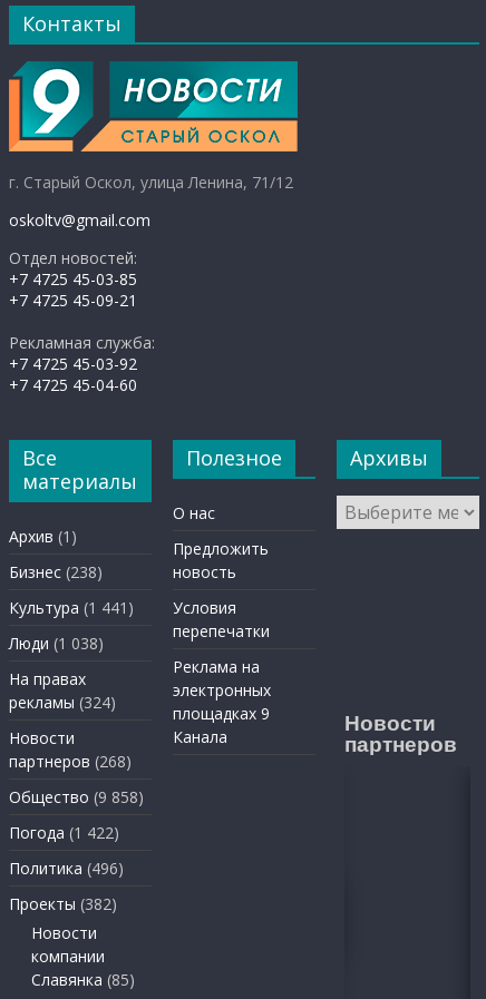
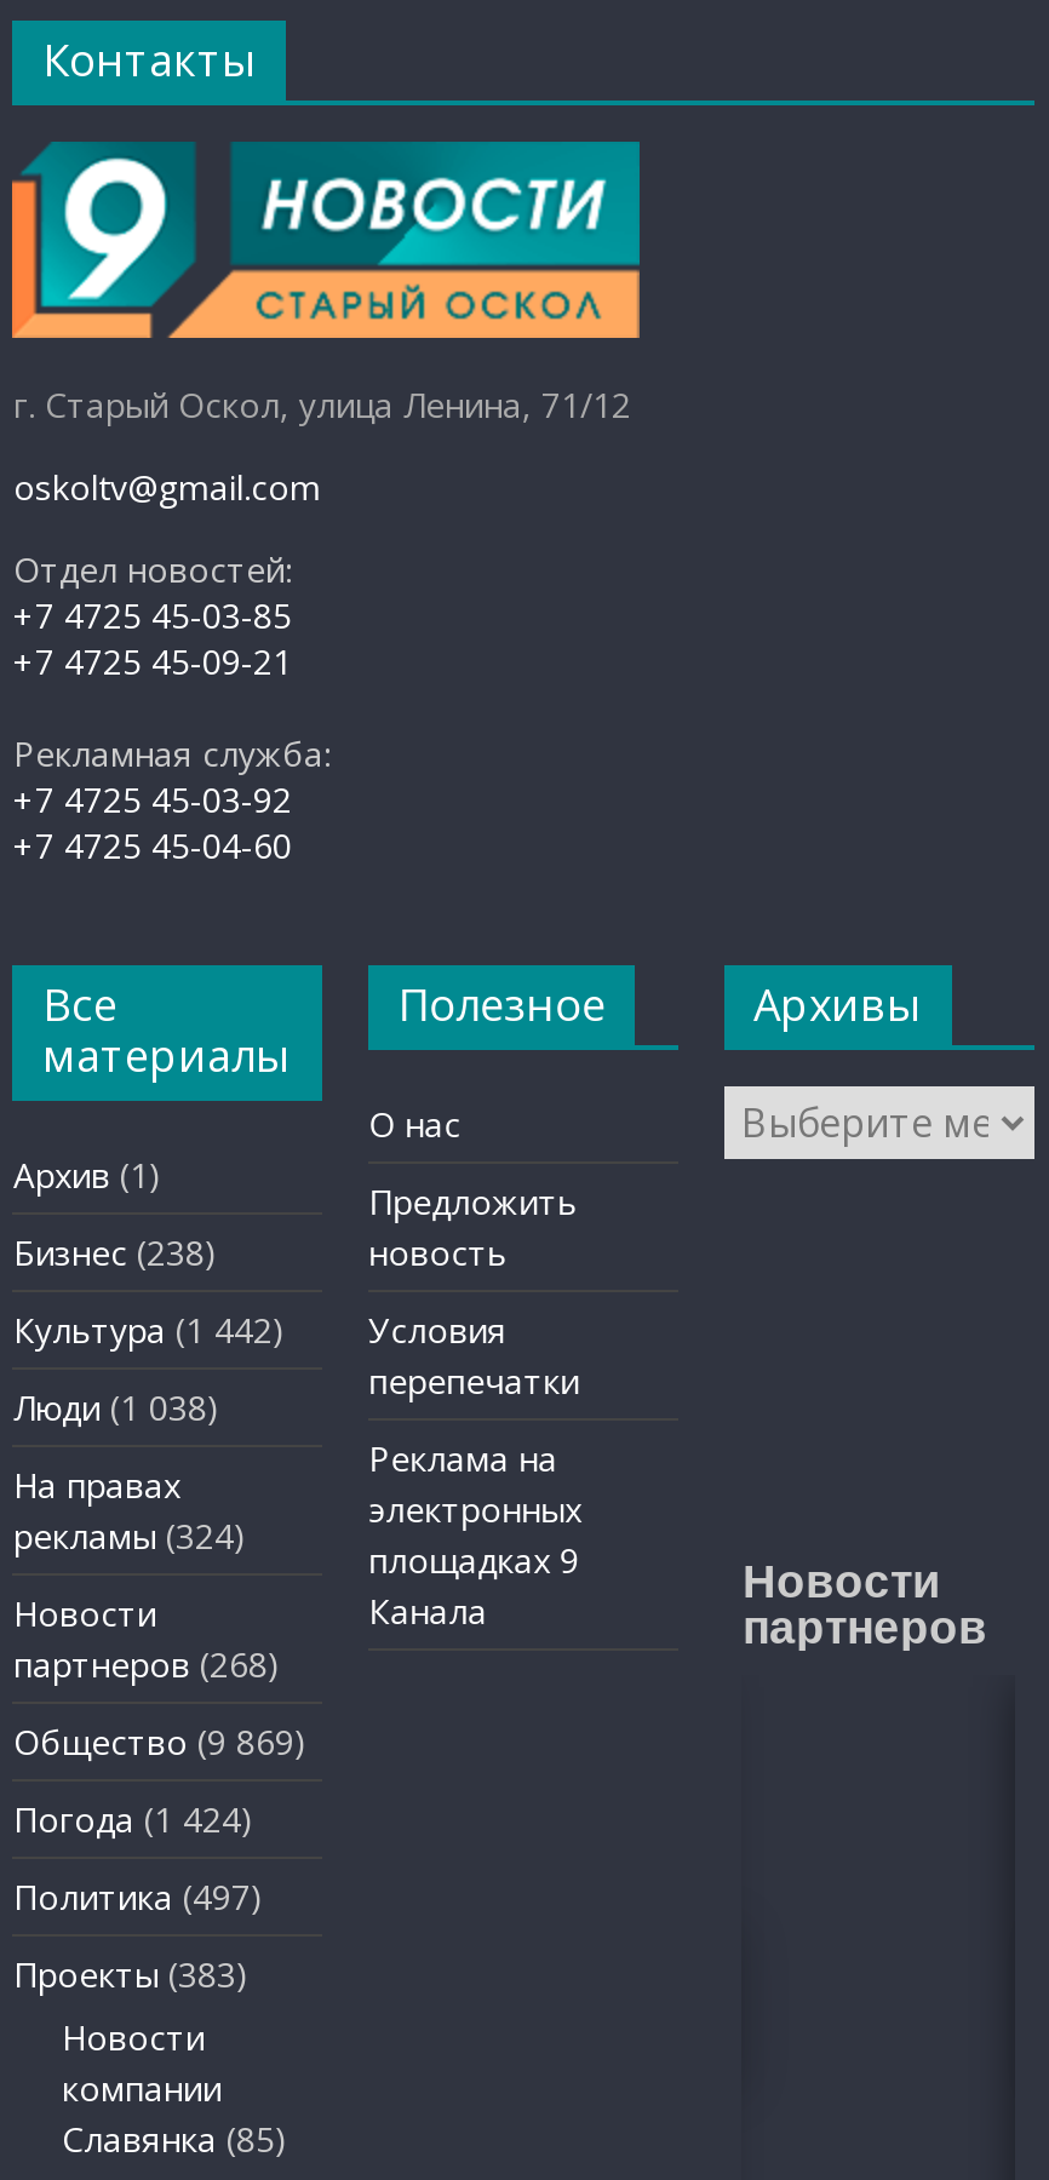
- Культура (1 441) Условия
+ Культура (1 442) Условия

- Общество (9 858)
+ Общество (9 869)

- Погода (1 422)
+ Погода (1 424)

- Политика (496)
+ Политика (497)

- Проекты (382)
+ Проекты (383)
